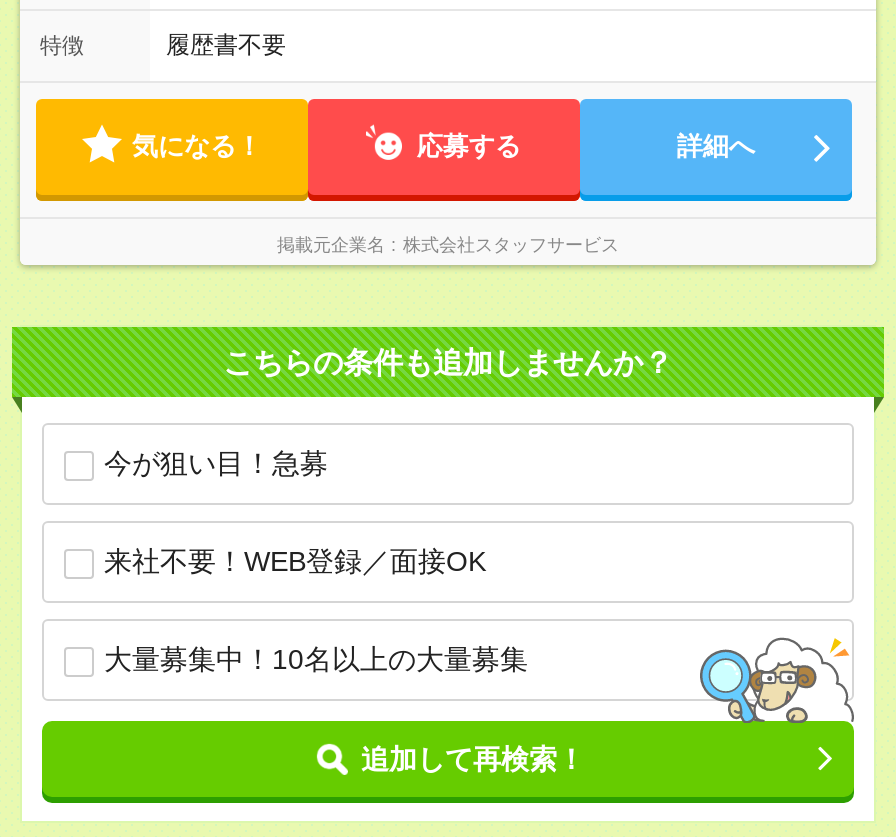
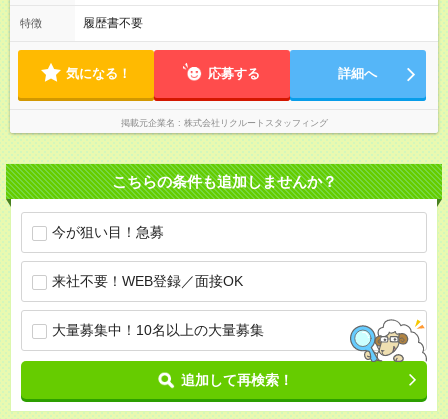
- 株式会社スタッフサービス
+ 株式会社リクルートスタッフィング
